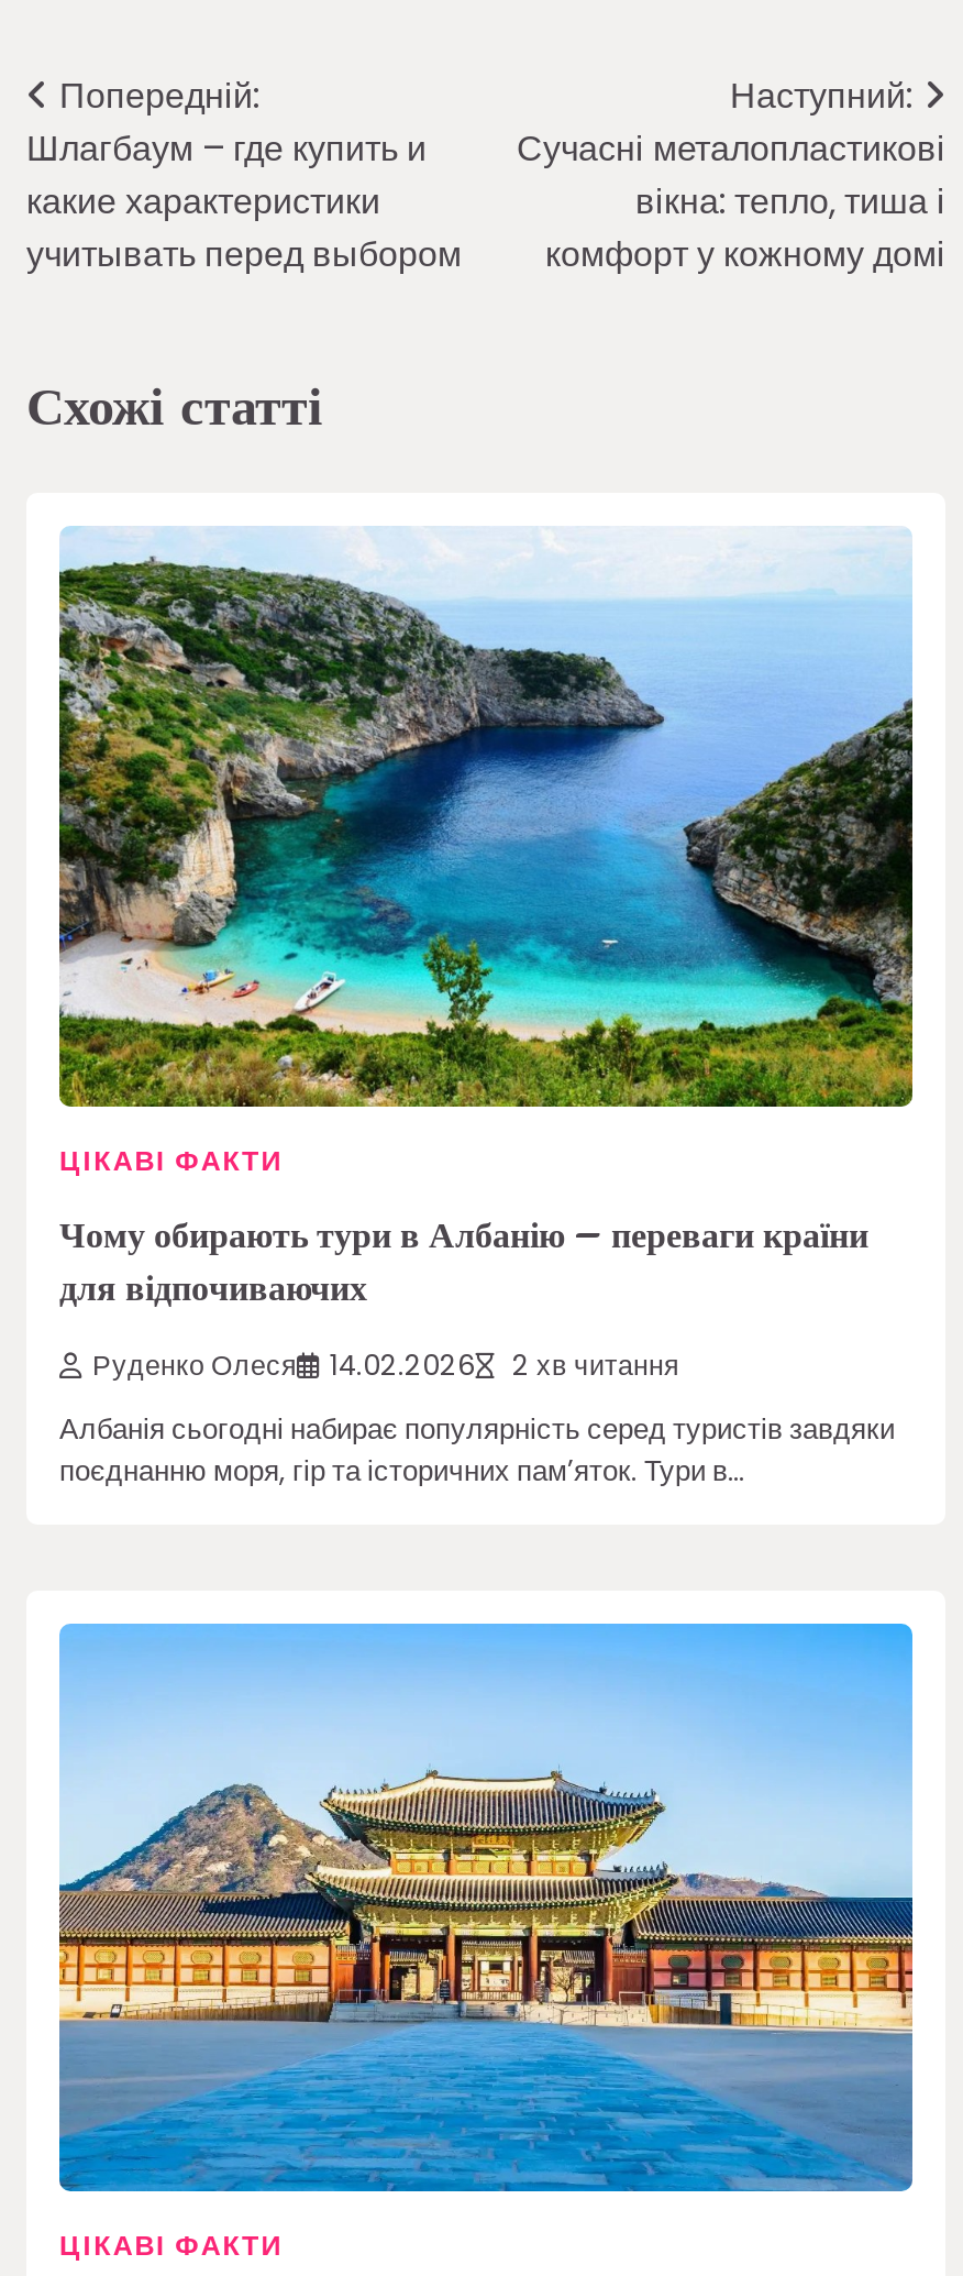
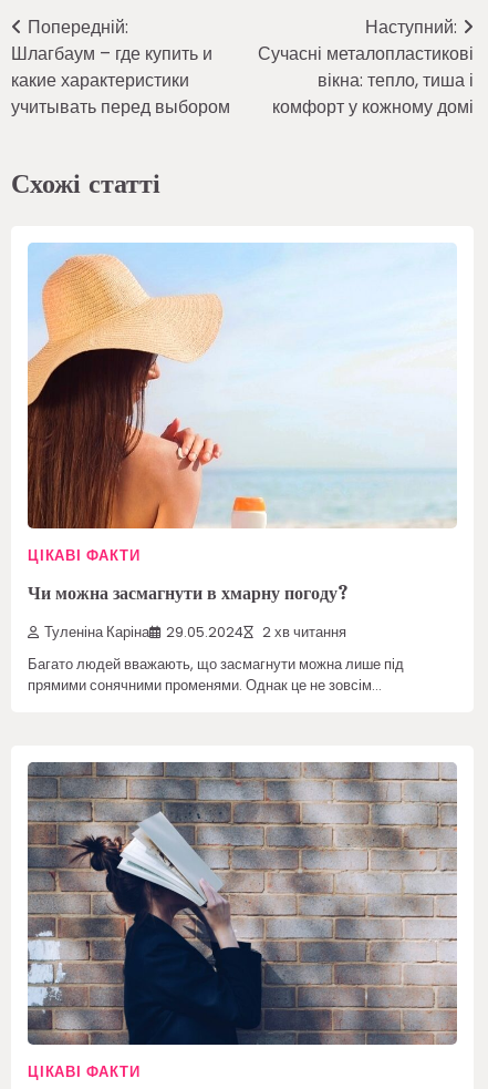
- [image]
+ [image]

- Чому обирають тури в Албанію – переваги країни
- для відпочиваючих
+ Чи можна засмагнути в хмарну погоду?

- Руденко Олеся
- 14.02.2026
+ Туленіна Каріна
+ 29.05.2024

- Албанія сьогодні набирає популярність серед туристів завдяки
- поєднанню моря, гір та історичних пам’яток. Тури в…
+ Багато людей вважають, що засмагнути можна лише під
+ прямими сонячними променями. Однак це не зовсім…

- [image]
+ [image]
